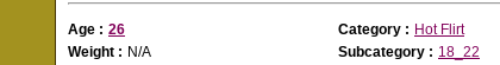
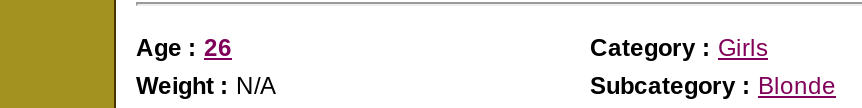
- Category : Hot Flirt
+ Category : Girls

- Subcategory : 18_22
+ Subcategory : Blonde
